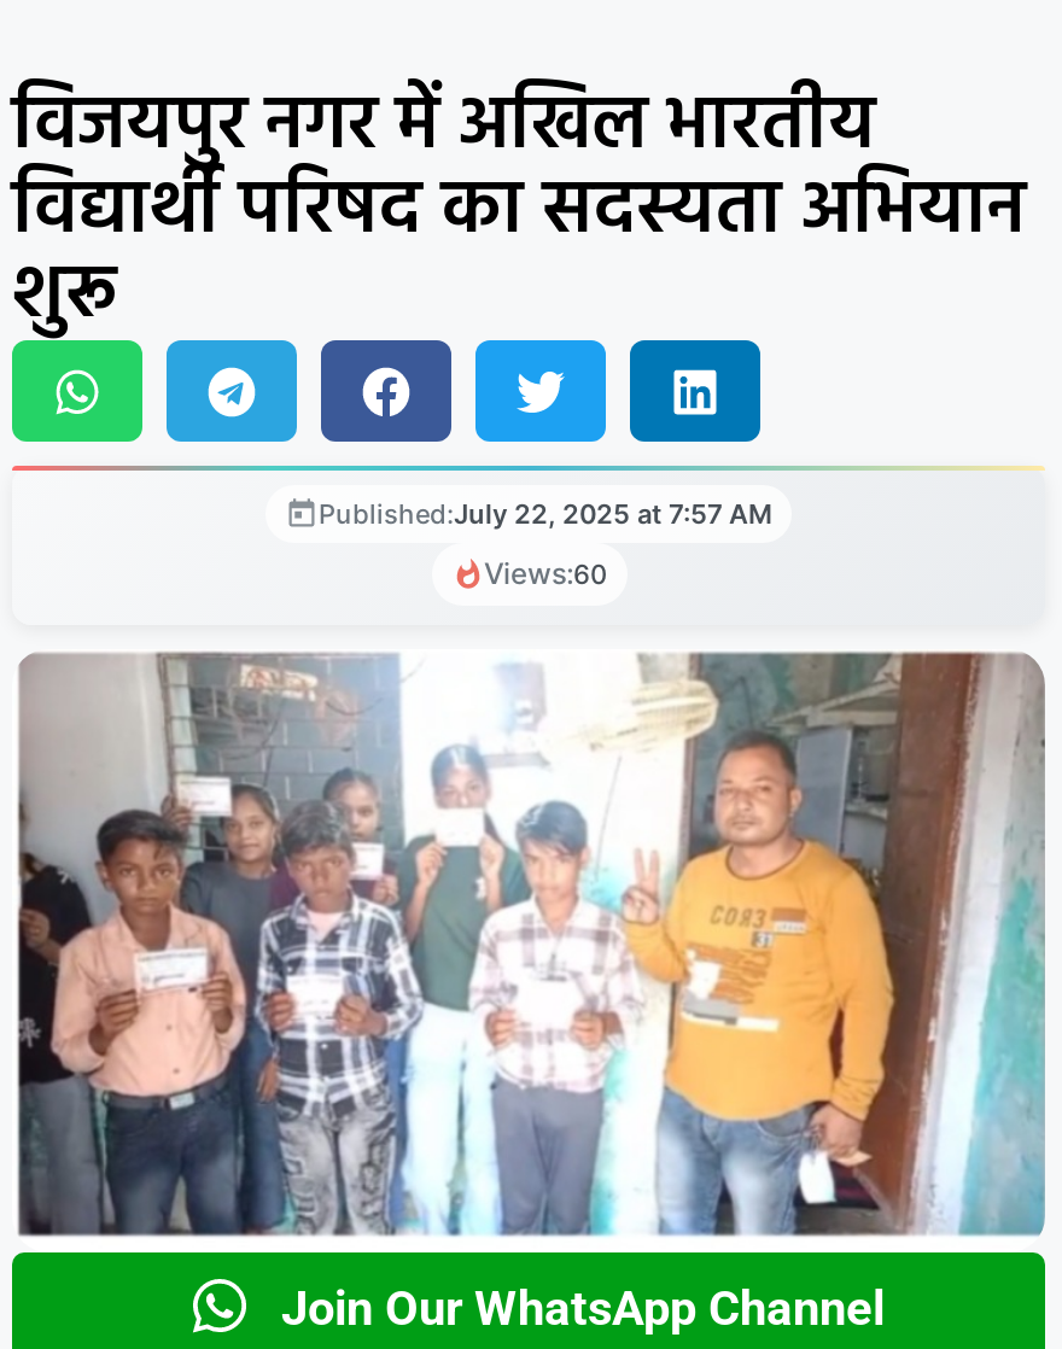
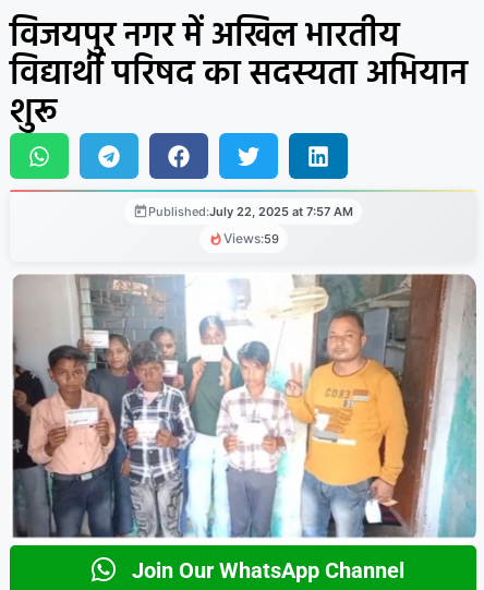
- Views:60
+ Views:59
